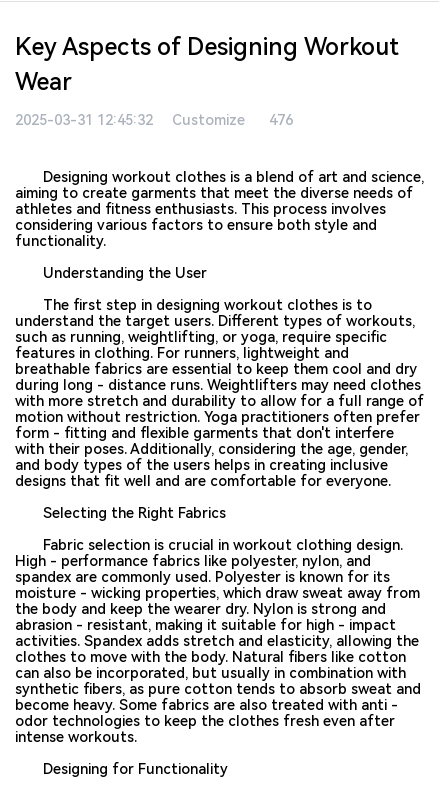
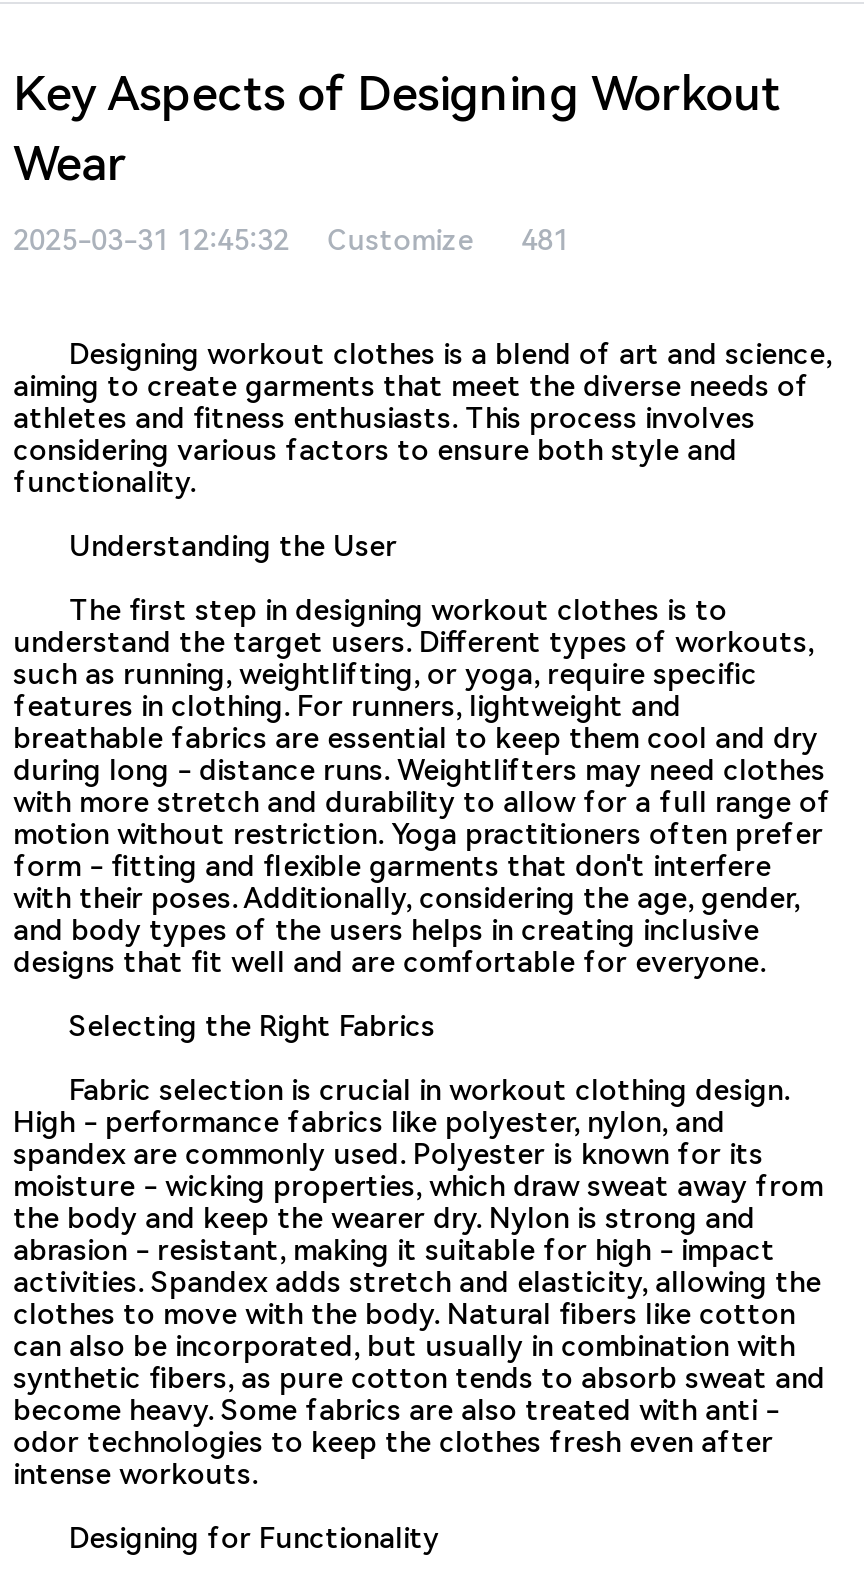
- 2025-03-31 12:45:32 Customize 476
+ 2025-03-31 12:45:32 Customize 481
